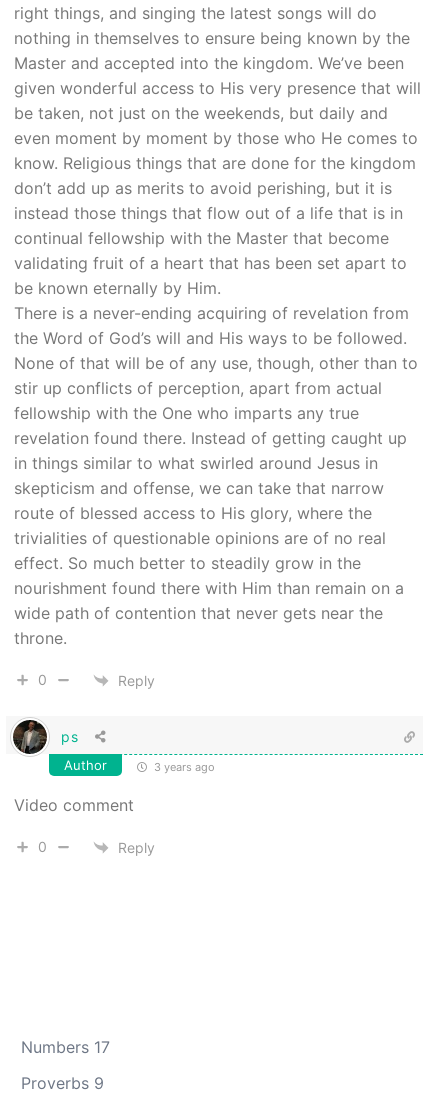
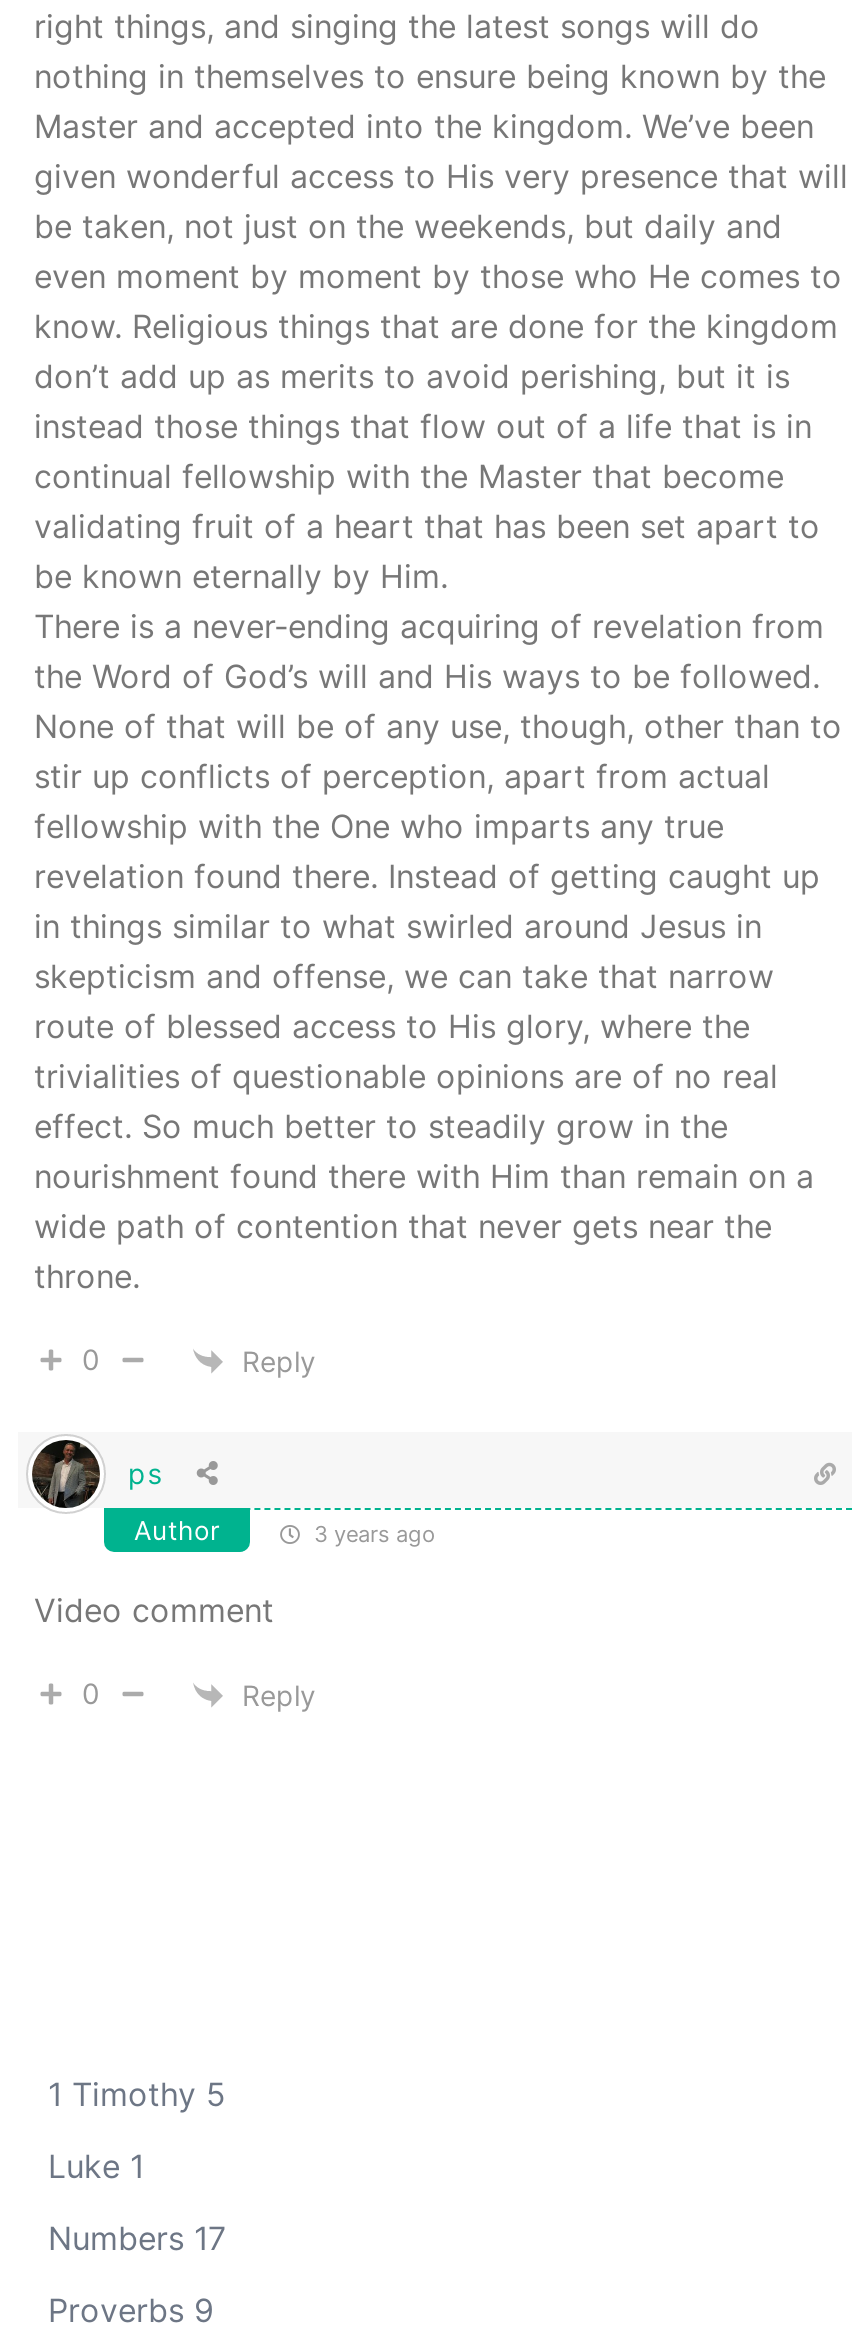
+ 1 Timothy 5
+ Luke 1
